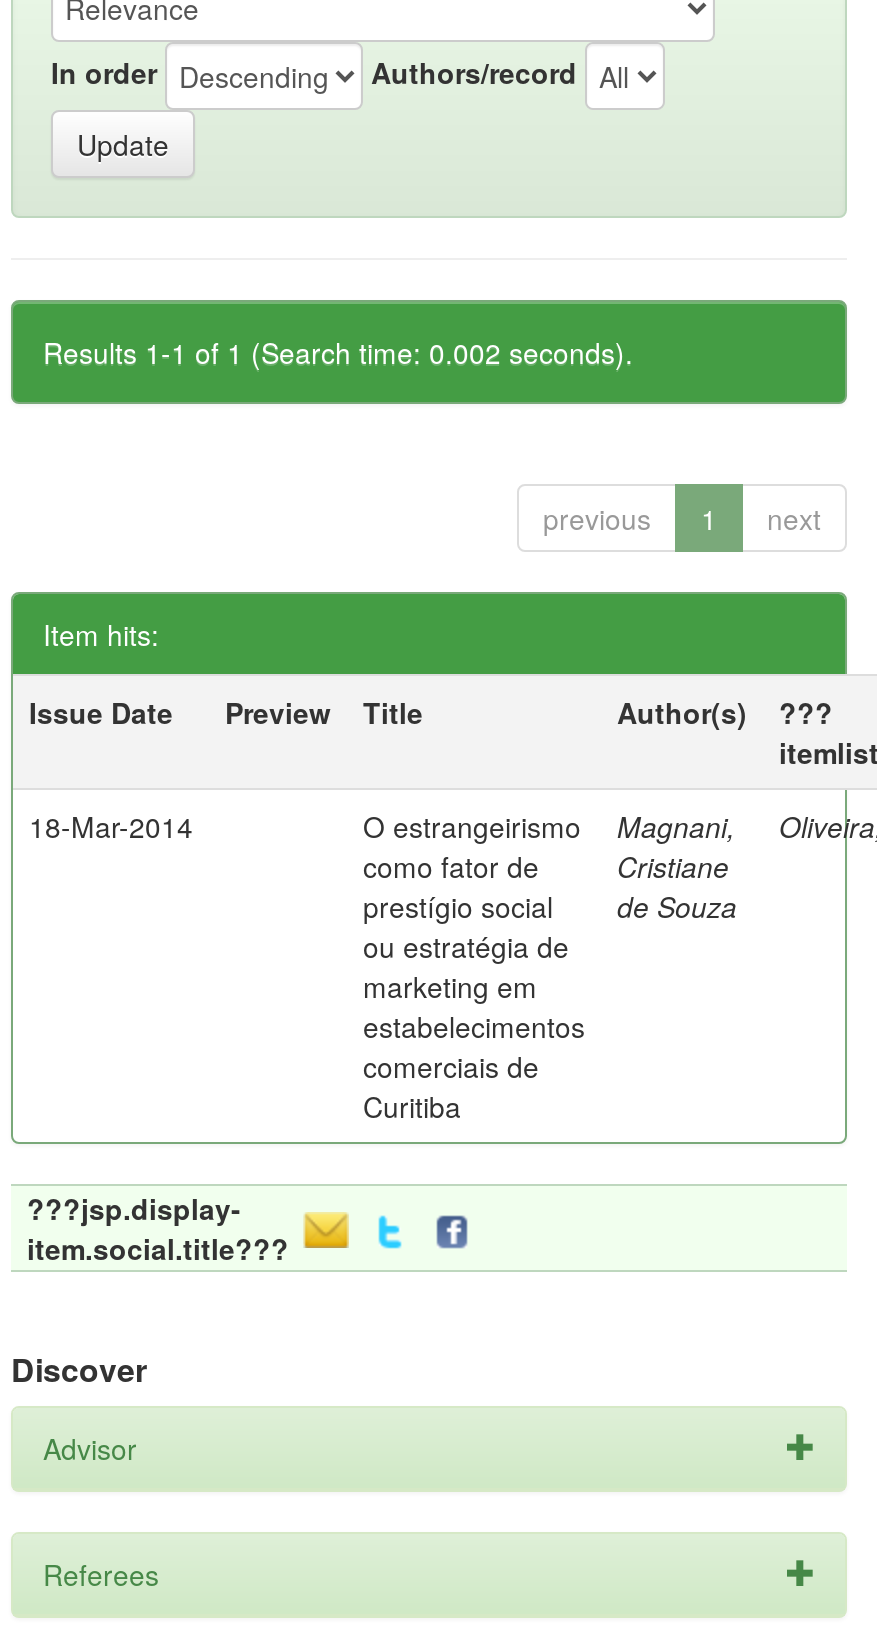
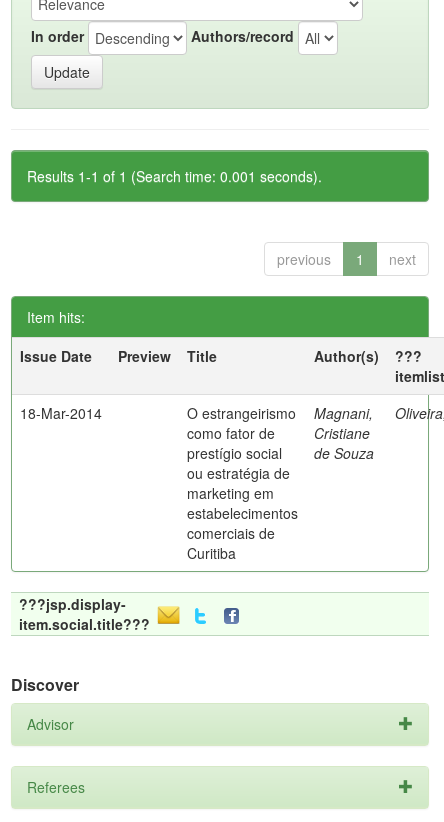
- Results 1-1 of 1 (Search time: 0.002 seconds).
+ Results 1-1 of 1 (Search time: 0.001 seconds).
